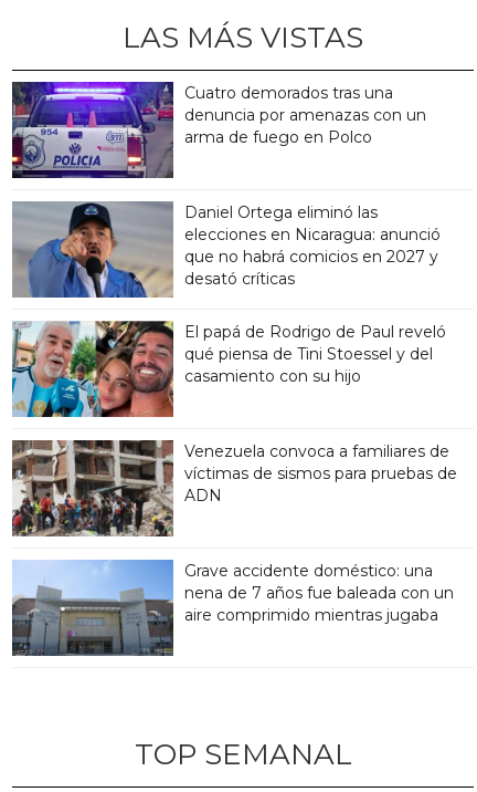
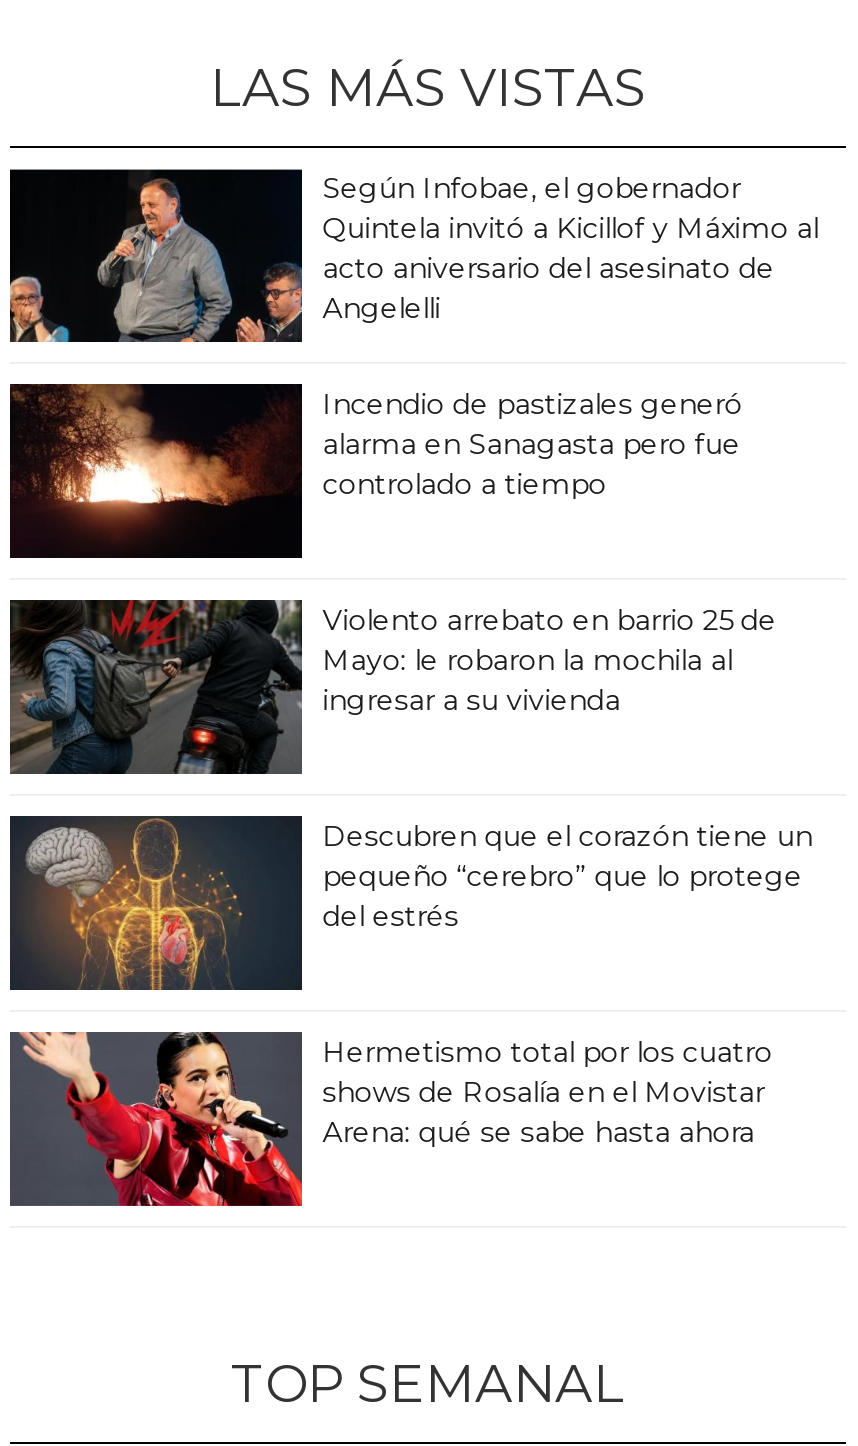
- [image]
- Cuatro demorados tras una
- denuncia por amenazas con un
- arma de fuego en Polco
+ [image]
+ Según Infobae, el gobernador
+ Quintela invitó a Kicillof y Máximo al
+ acto aniversario del asesinato de
+ Angelelli

- [image]
- Daniel Ortega eliminó las
- elecciones en Nicaragua: anunció
- que no habrá comicios en 2027 y
- desató críticas
+ [image]
+ Incendio de pastizales generó
+ alarma en Sanagasta pero fue
+ controlado a tiempo

- [image]
- El papá de Rodrigo de Paul reveló
- qué piensa de Tini Stoessel y del
- casamiento con su hijo
+ [image]
+ Violento arrebato en barrio 25 de
+ Mayo: le robaron la mochila al
+ ingresar a su vivienda

- [image]
- Venezuela convoca a familiares de
- víctimas de sismos para pruebas de
- ADN
+ [image]
+ Descubren que el corazón tiene un
+ pequeño “cerebro” que lo protege
+ del estrés

- [image]
- Grave accidente doméstico: una
- nena de 7 años fue baleada con un
- aire comprimido mientras jugaba
+ [image]
+ Hermetismo total por los cuatro
+ shows de Rosalía en el Movistar
+ Arena: qué se sabe hasta ahora
